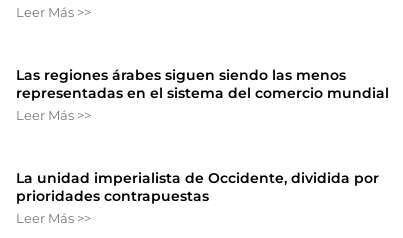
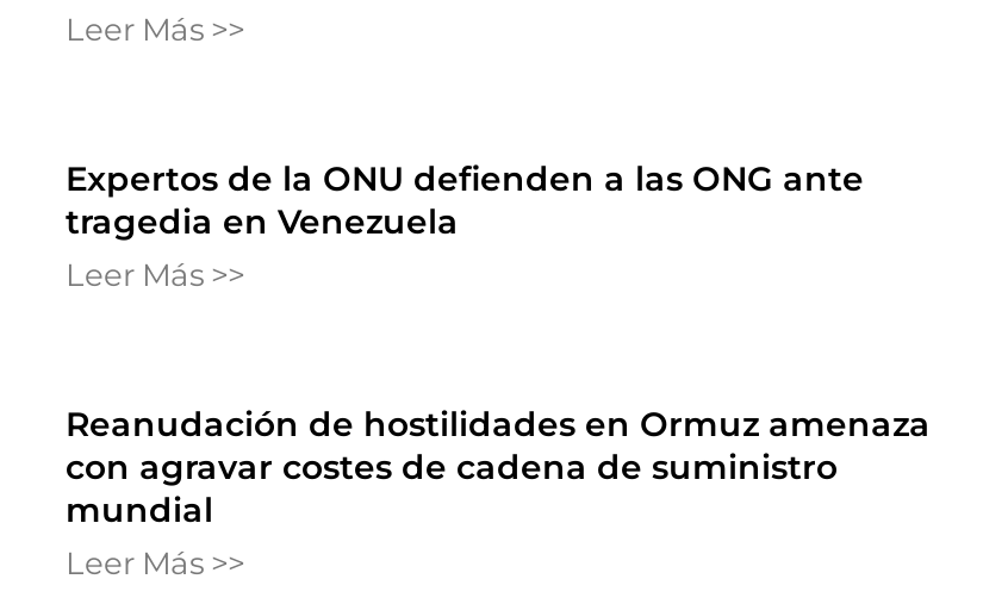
- Las regiones árabes siguen siendo las menos
- representadas en el sistema del comercio mundial
+ Expertos de la ONU defienden a las ONG ante
+ tragedia en Venezuela

- La unidad imperialista de Occidente, dividida por
- prioridades contrapuestas
+ Reanudación de hostilidades en Ormuz amenaza
+ con agravar costes de cadena de suministro
+ mundial
